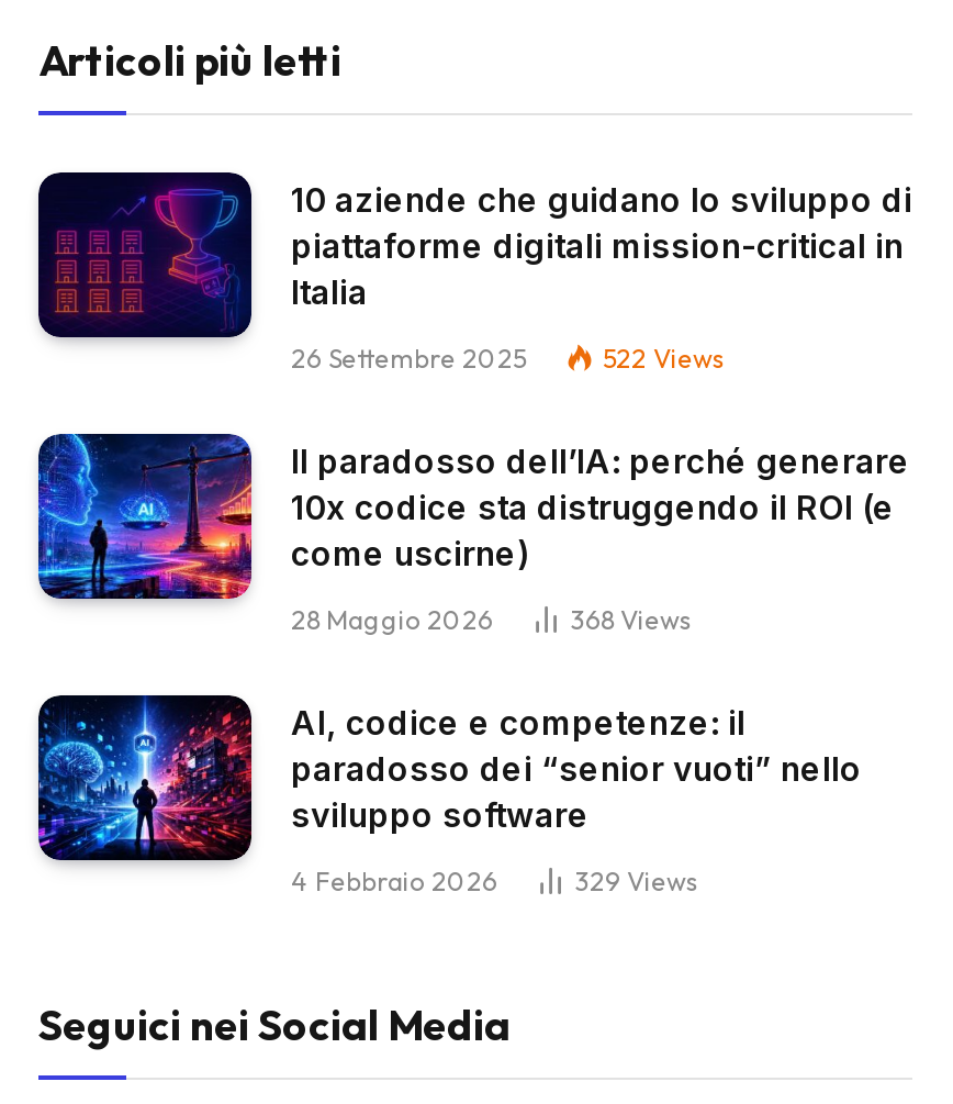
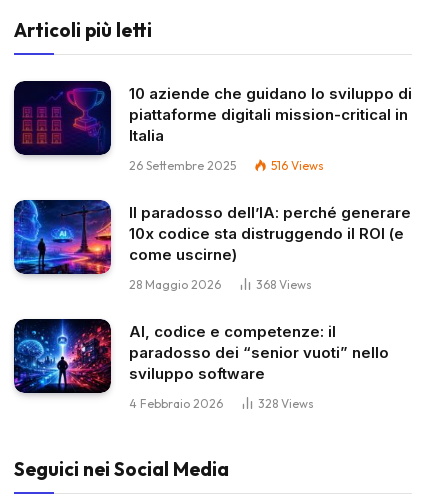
- 522 Views
+ 516 Views

- 329 Views
+ 328 Views
